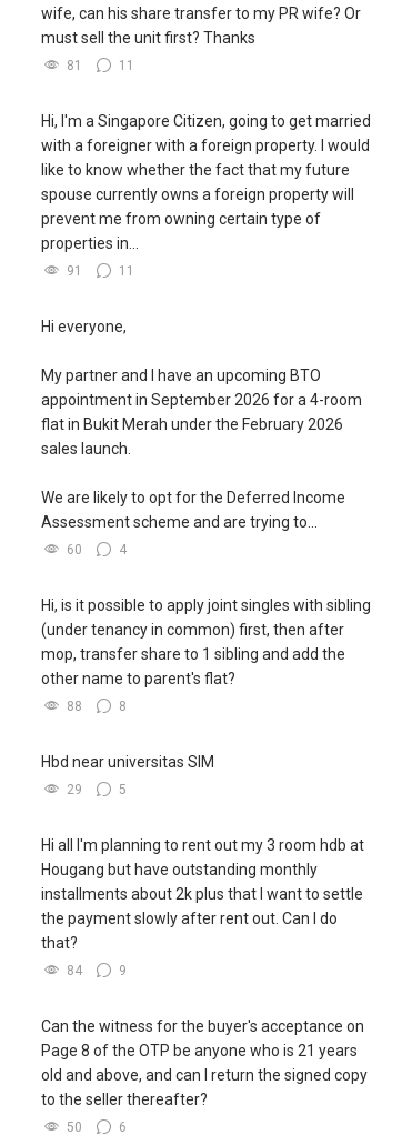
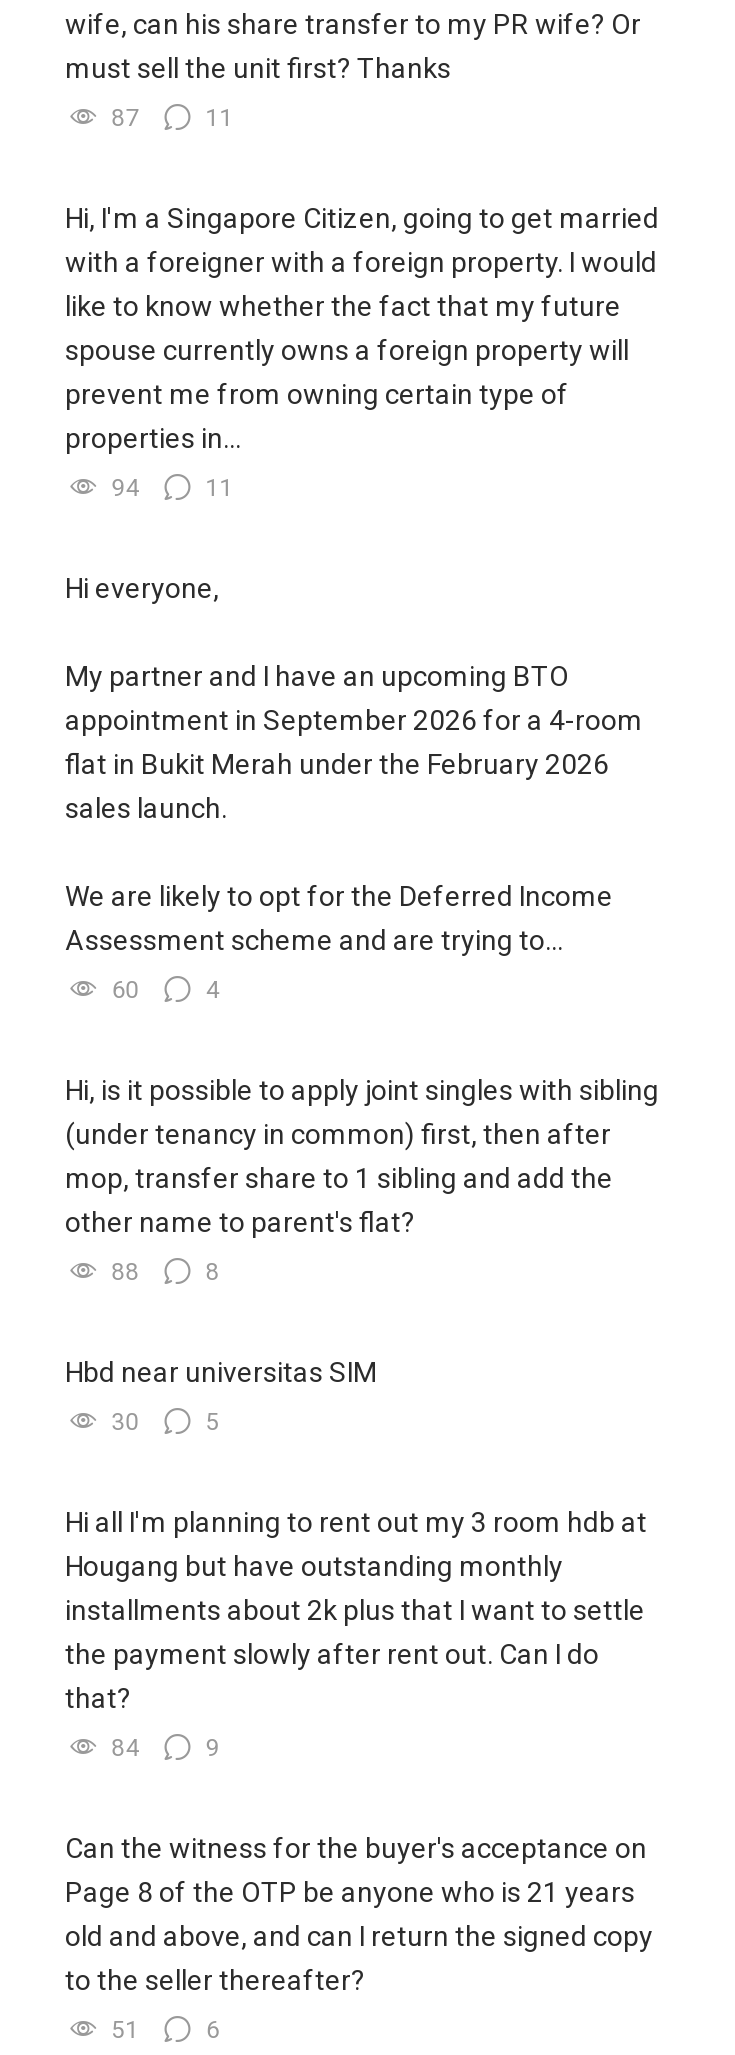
- 81
+ 87

- 91
+ 94

- 29
+ 30

- 50
+ 51
